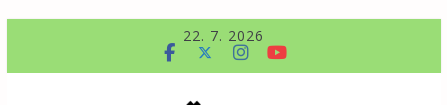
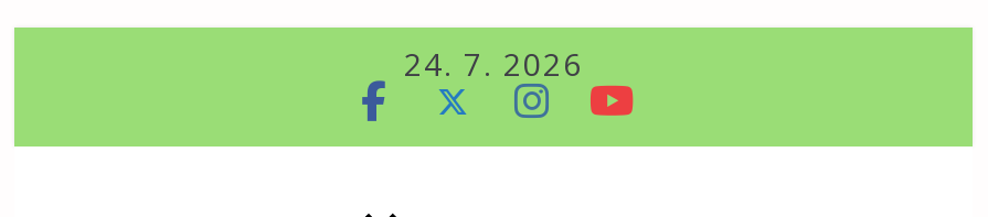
- 22. 7. 2026
+ 24. 7. 2026
